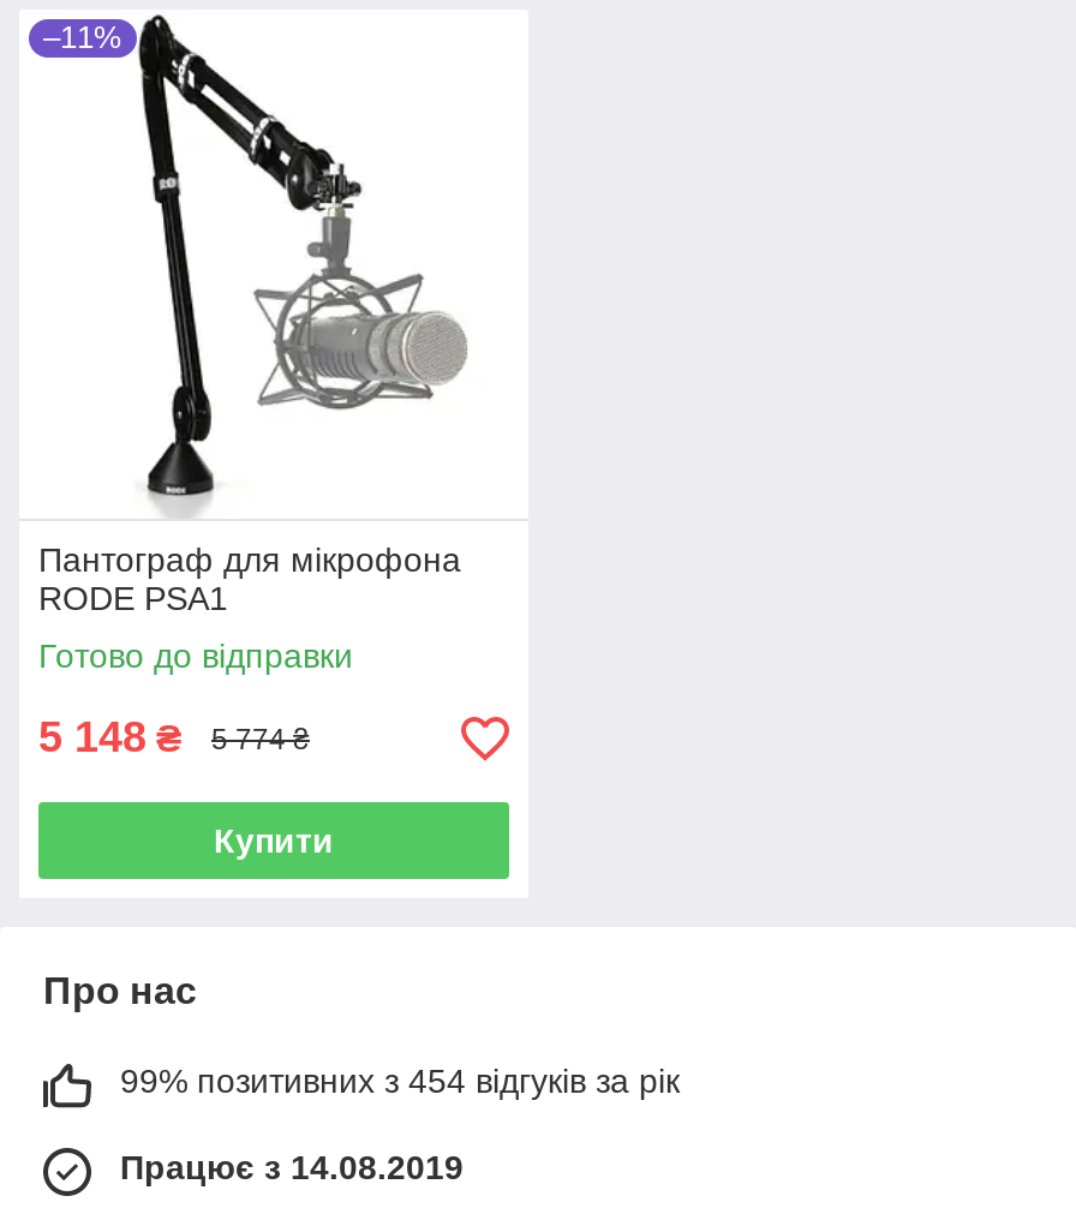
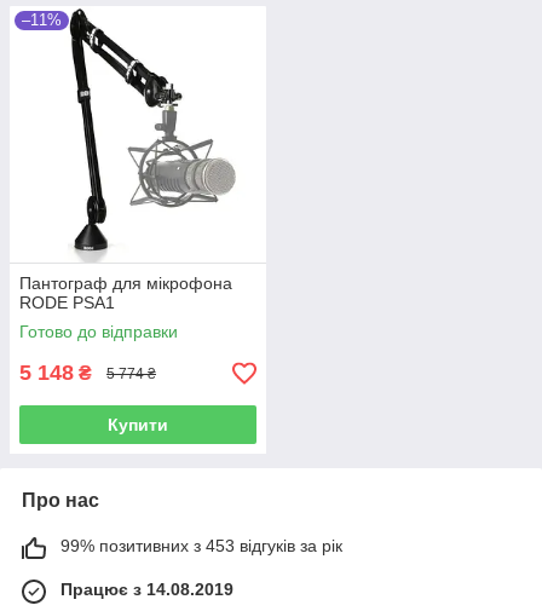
- 99% позитивних з 454 відгуків за рік
+ 99% позитивних з 453 відгуків за рік
